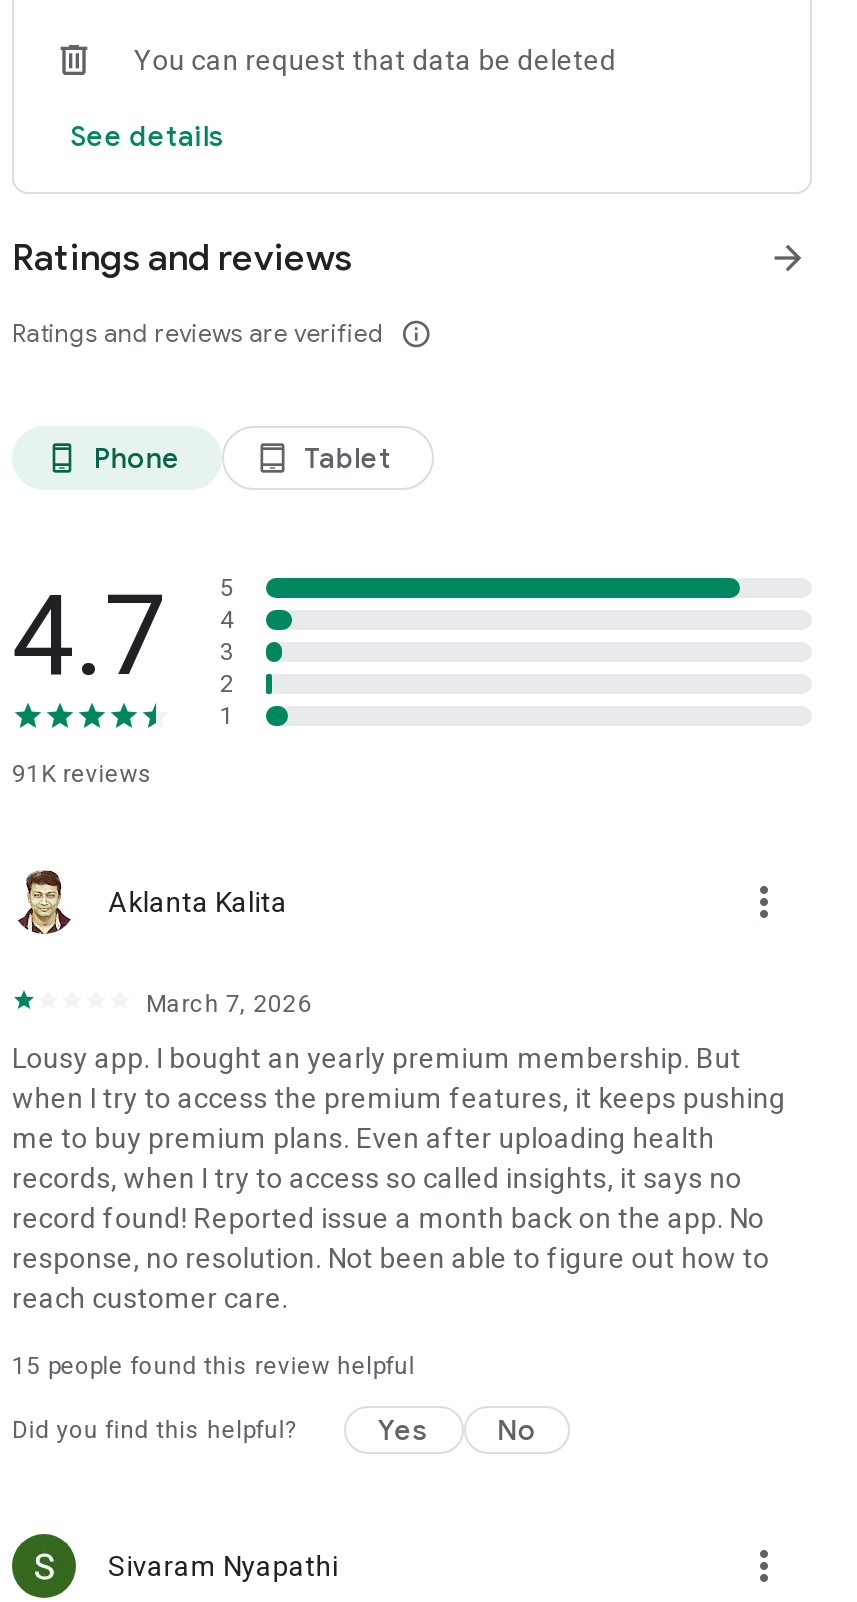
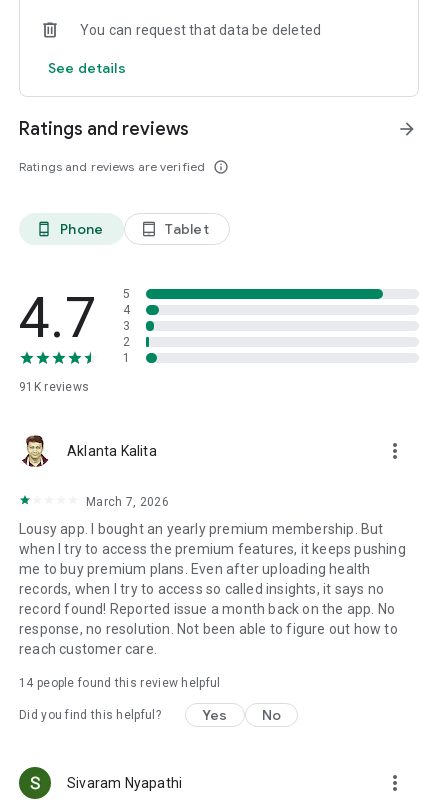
- 15 people found this review helpful
+ 14 people found this review helpful
